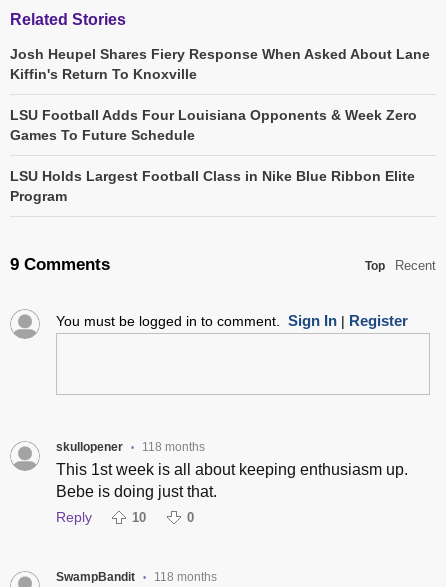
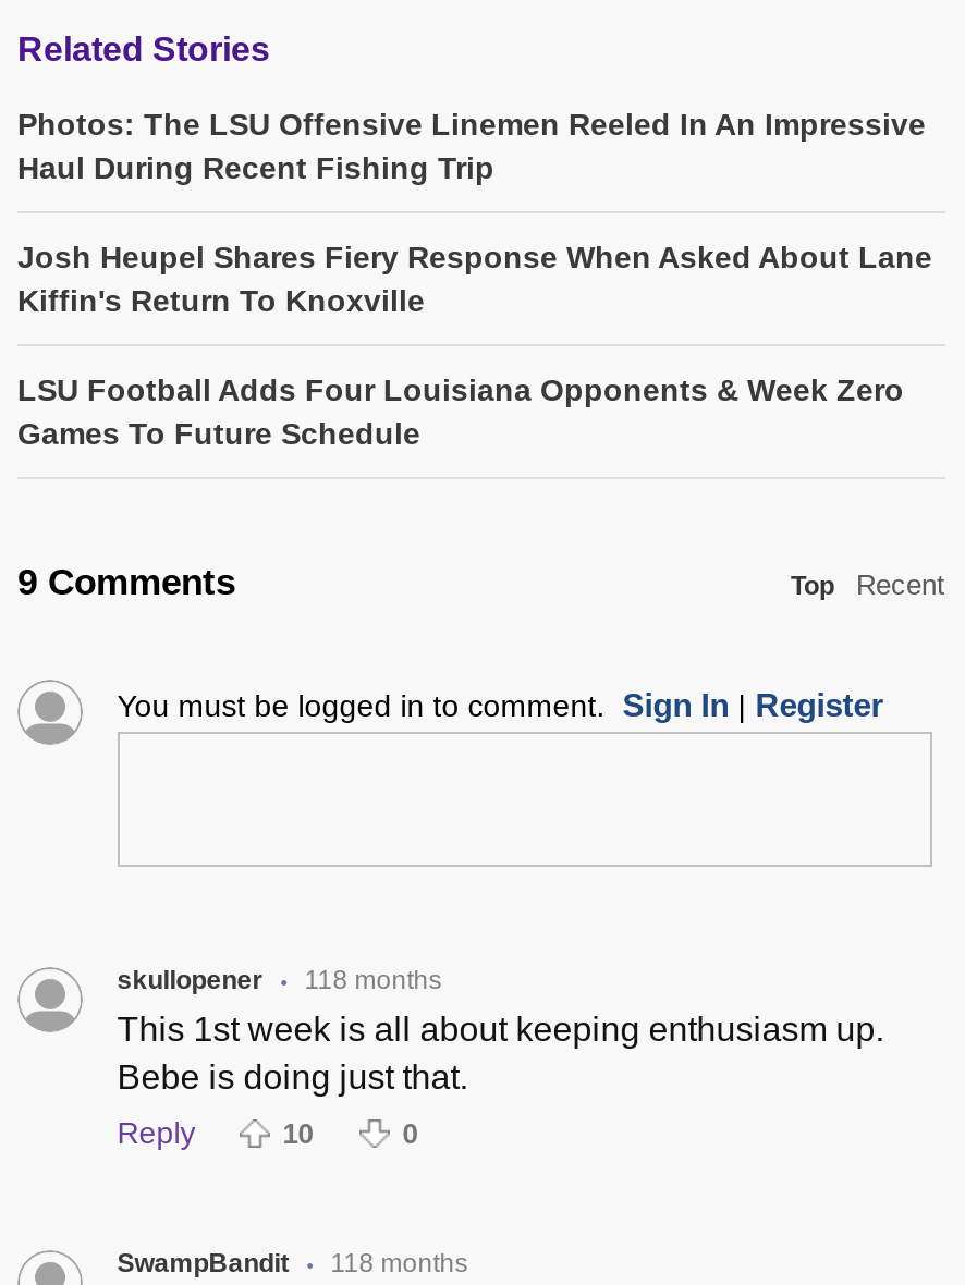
+ Photos: The LSU Offensive Linemen Reeled In An Impressive
+ Haul During Recent Fishing Trip

moved down: Josh Heupel Shares Fiery Response When Asked About Lane | Kiffin's Return To Knoxville | LSU Football Adds Four Louisiana Opponents & Week Zero | Games To Future Schedule

- LSU Holds Largest Football Class in Nike Blue Ribbon Elite
- Program
